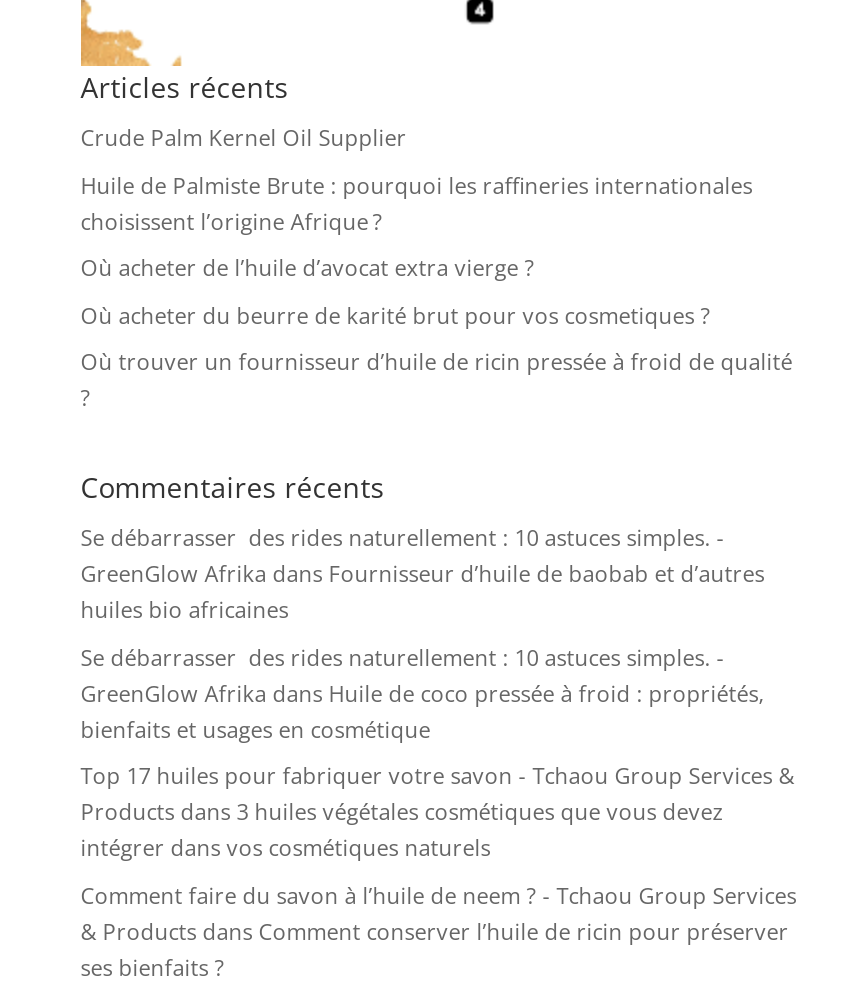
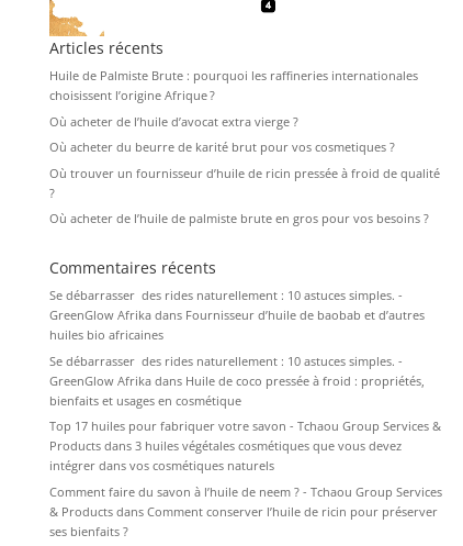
- Crude Palm Kernel Oil Supplier

moved up: Huile de Palmiste Brute : pourquoi les raffineries internationales | choisissent l’origine Afrique ? | Où acheter de l’huile d’avocat extra vierge ? | Où acheter du beurre de karité brut pour vos cosmetiques ? | Où trouver un fournisseur d’huile de ricin pressée à froid de qualité

+ Où acheter de l’huile de palmiste brute en gros pour vos besoins ?
